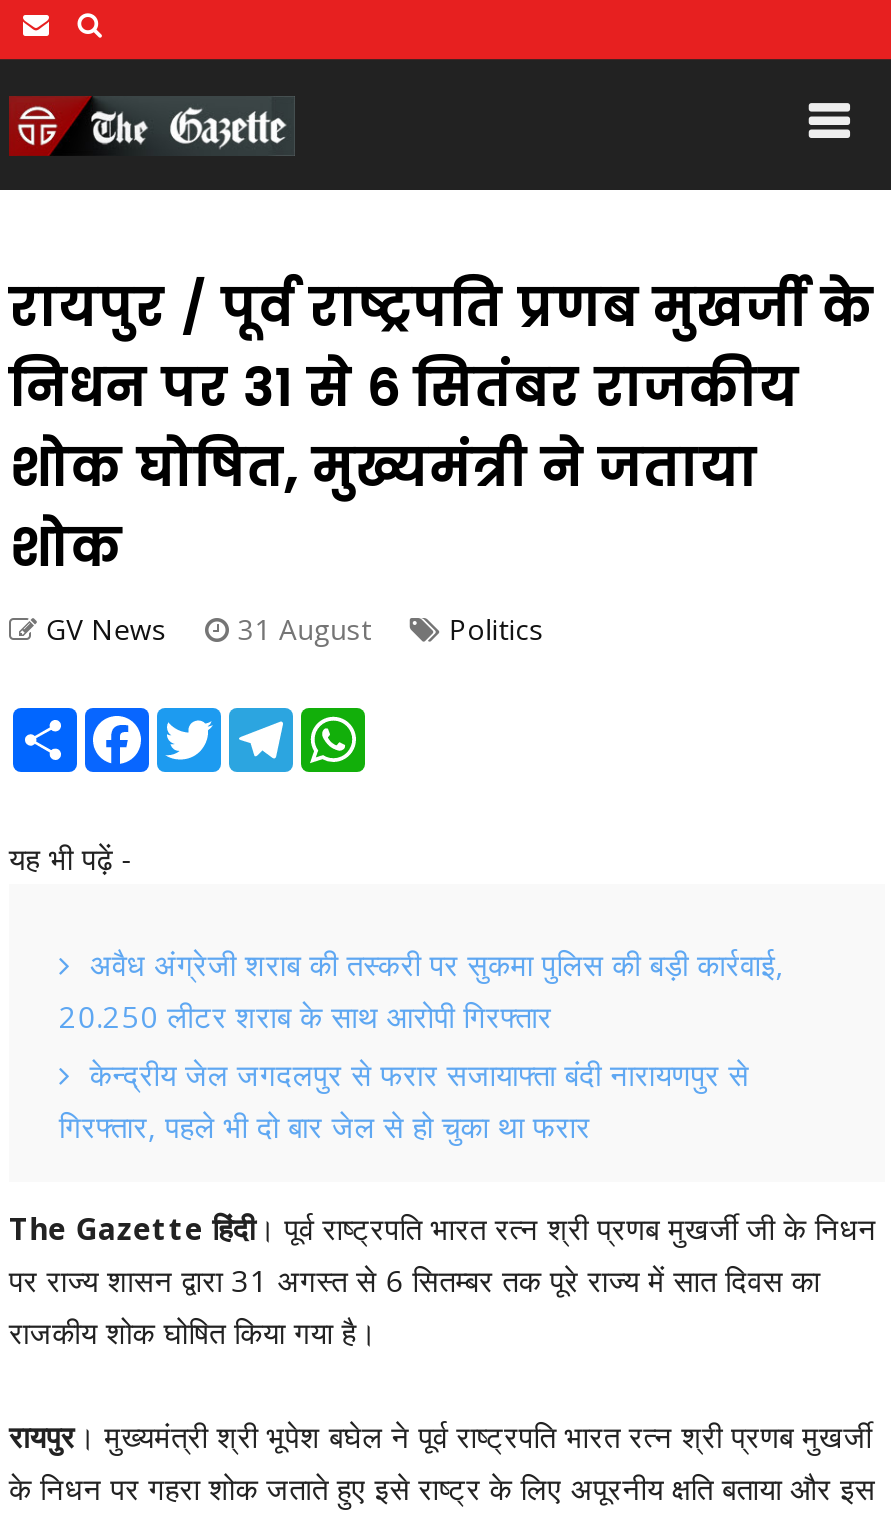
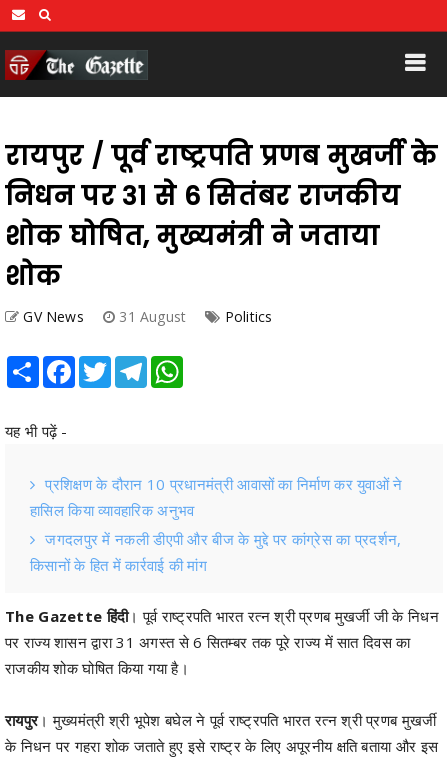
- अवैध अंग्रेजी शराब की तस्करी पर सुकमा पुलिस की बड़ी कार्रवाई,
- 20.250 लीटर शराब के साथ आरोपी गिरफ्तार
- केन्द्रीय जेल जगदलपुर से फरार सजायाफ्ता बंदी नारायणपुर से
- गिरफ्तार, पहले भी दो बार जेल से हो चुका था फरार
+ प्रशिक्षण के दौरान 10 प्रधानमंत्री आवासों का निर्माण कर युवाओं ने
+ हासिल किया व्यावहारिक अनुभव
+ जगदलपुर में नकली डीएपी और बीज के मुद्दे पर कांग्रेस का प्रदर्शन,
+ किसानों के हित में कार्रवाई की मांग
